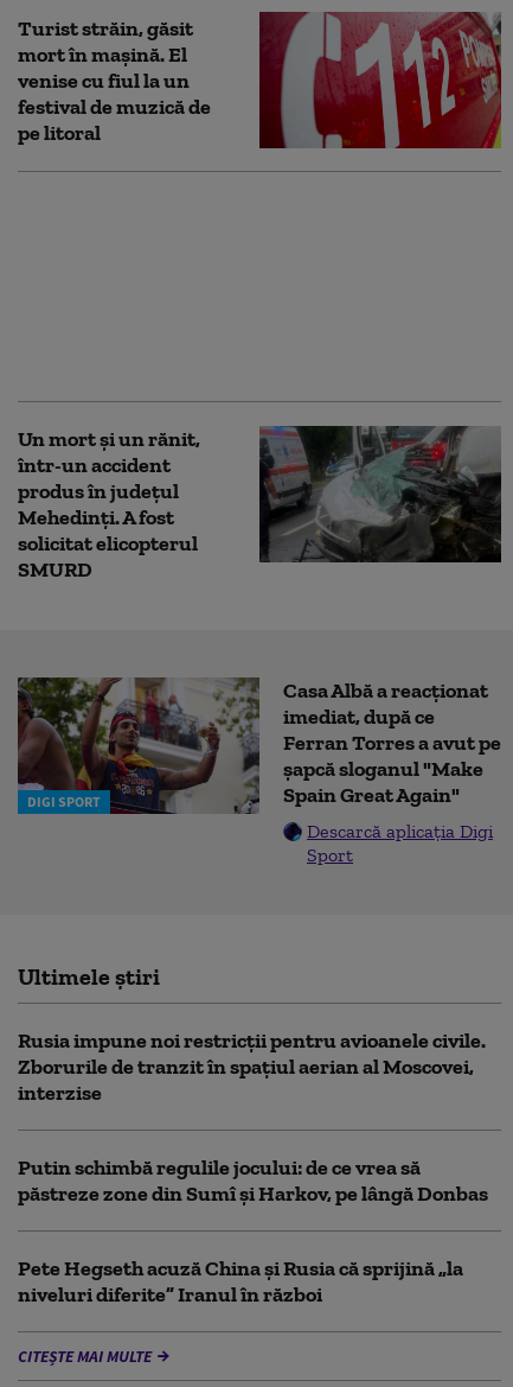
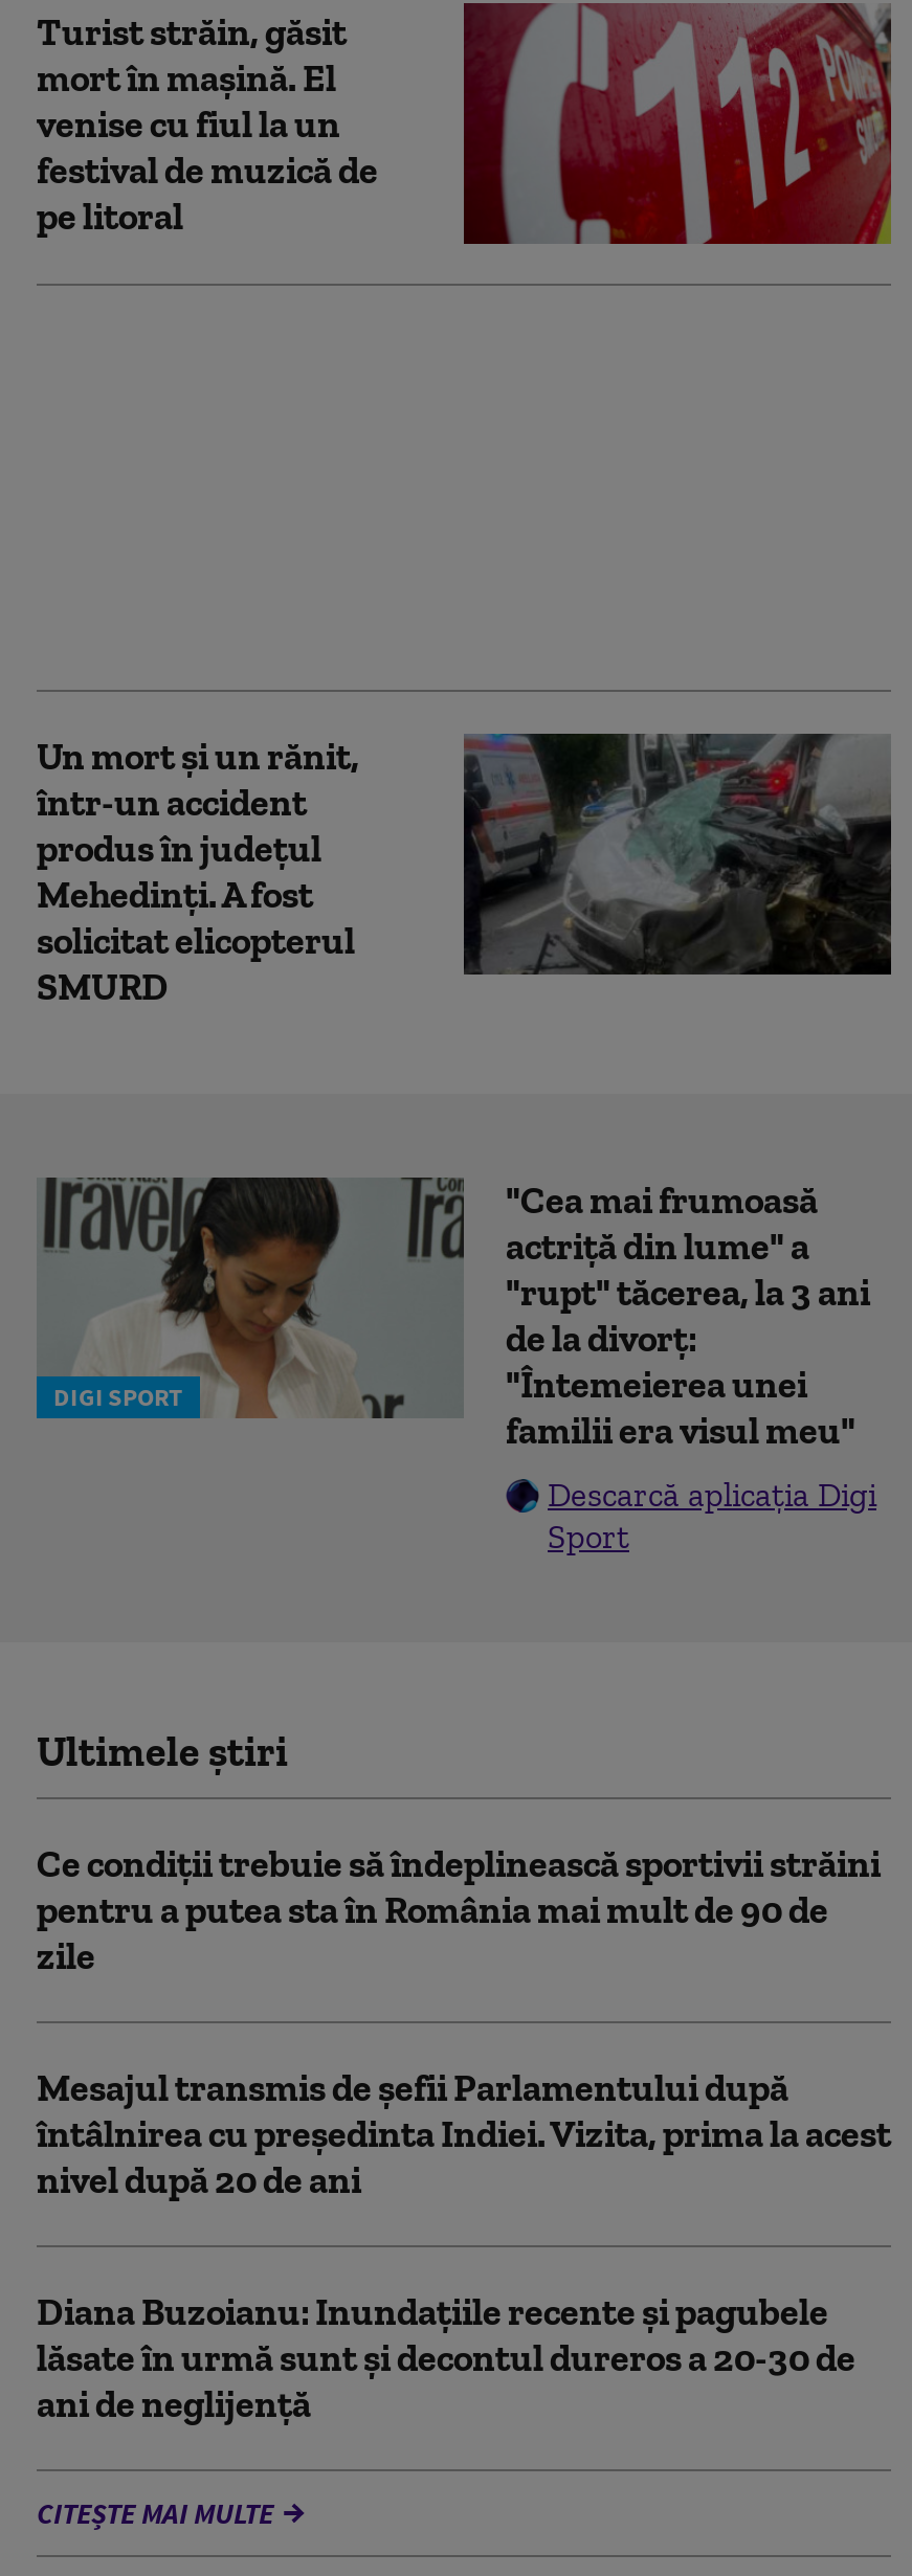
- [image]
- Casa Albă a reacționat
- imediat, după ce
- Ferran Torres a avut pe
- șapcă sloganul "Make
- Spain Great Again"
+ [image]
+ "Cea mai frumoasă
+ actriță din lume" a
+ "rupt" tăcerea, la 3 ani
+ de la divorț:
+ "Întemeierea unei
+ familii era visul meu"

- Rusia impune noi restricții pentru avioanele civile.
- Zborurile de tranzit în spațiul aerian al Moscovei,
- interzise
+ Ce condiții trebuie să îndeplinească sportivii străini
+ pentru a putea sta în România mai mult de 90 de
+ zile

- Putin schimbă regulile jocului: de ce vrea să
- păstreze zone din Sumî și Harkov, pe lângă Donbas
+ Mesajul transmis de șefii Parlamentului după
+ întâlnirea cu președinta Indiei. Vizita, prima la acest
+ nivel după 20 de ani

- Pete Hegseth acuză China şi Rusia că sprijină „la
- niveluri diferite” Iranul în război
+ Diana Buzoianu: Inundaţiile recente şi pagubele
+ lăsate în urmă sunt și decontul dureros a 20-30 de
+ ani de neglijenţă
